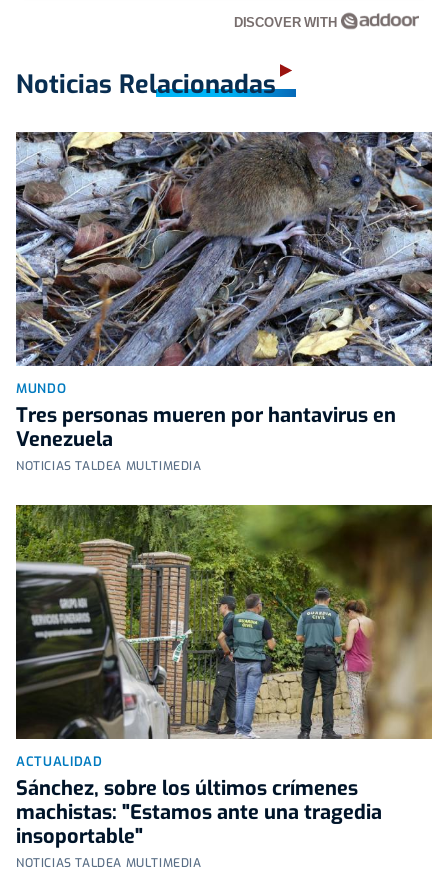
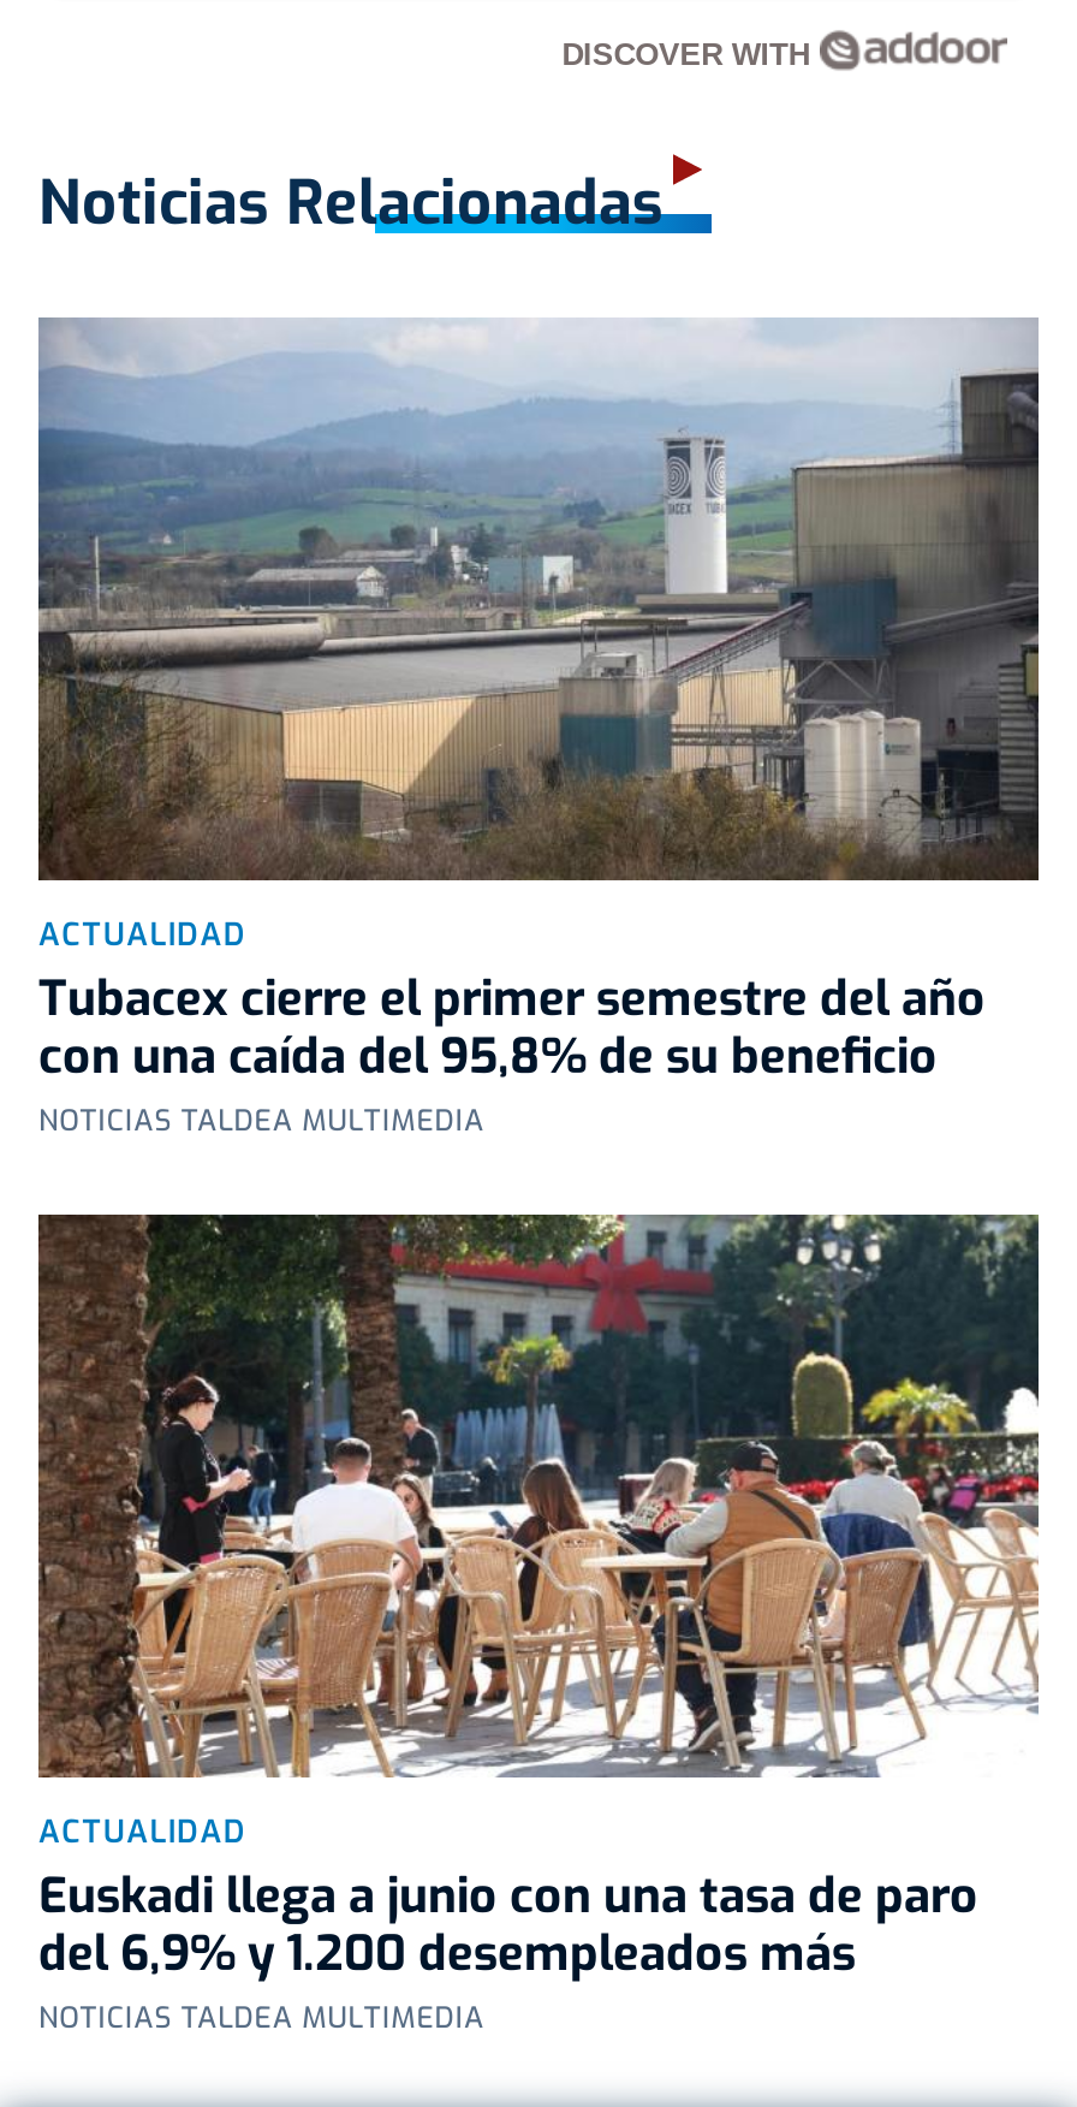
- [image]
- MUNDO
- Tres personas mueren por hantavirus en
- Venezuela
+ [image]
+ ACTUALIDAD
+ Tubacex cierre el primer semestre del año
+ con una caída del 95,8% de su beneficio

- [image]
- Sánchez, sobre los últimos crímenes
- machistas: "Estamos ante una tragedia
- insoportable"
+ [image]
+ Euskadi llega a junio con una tasa de paro
+ del 6,9% y 1.200 desempleados más
